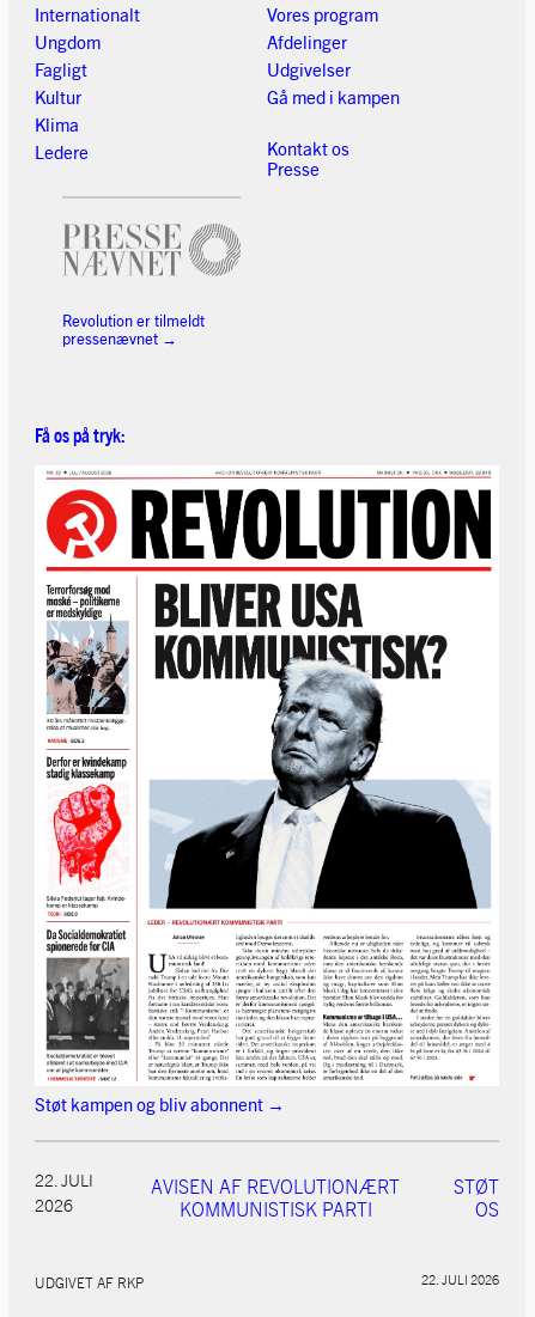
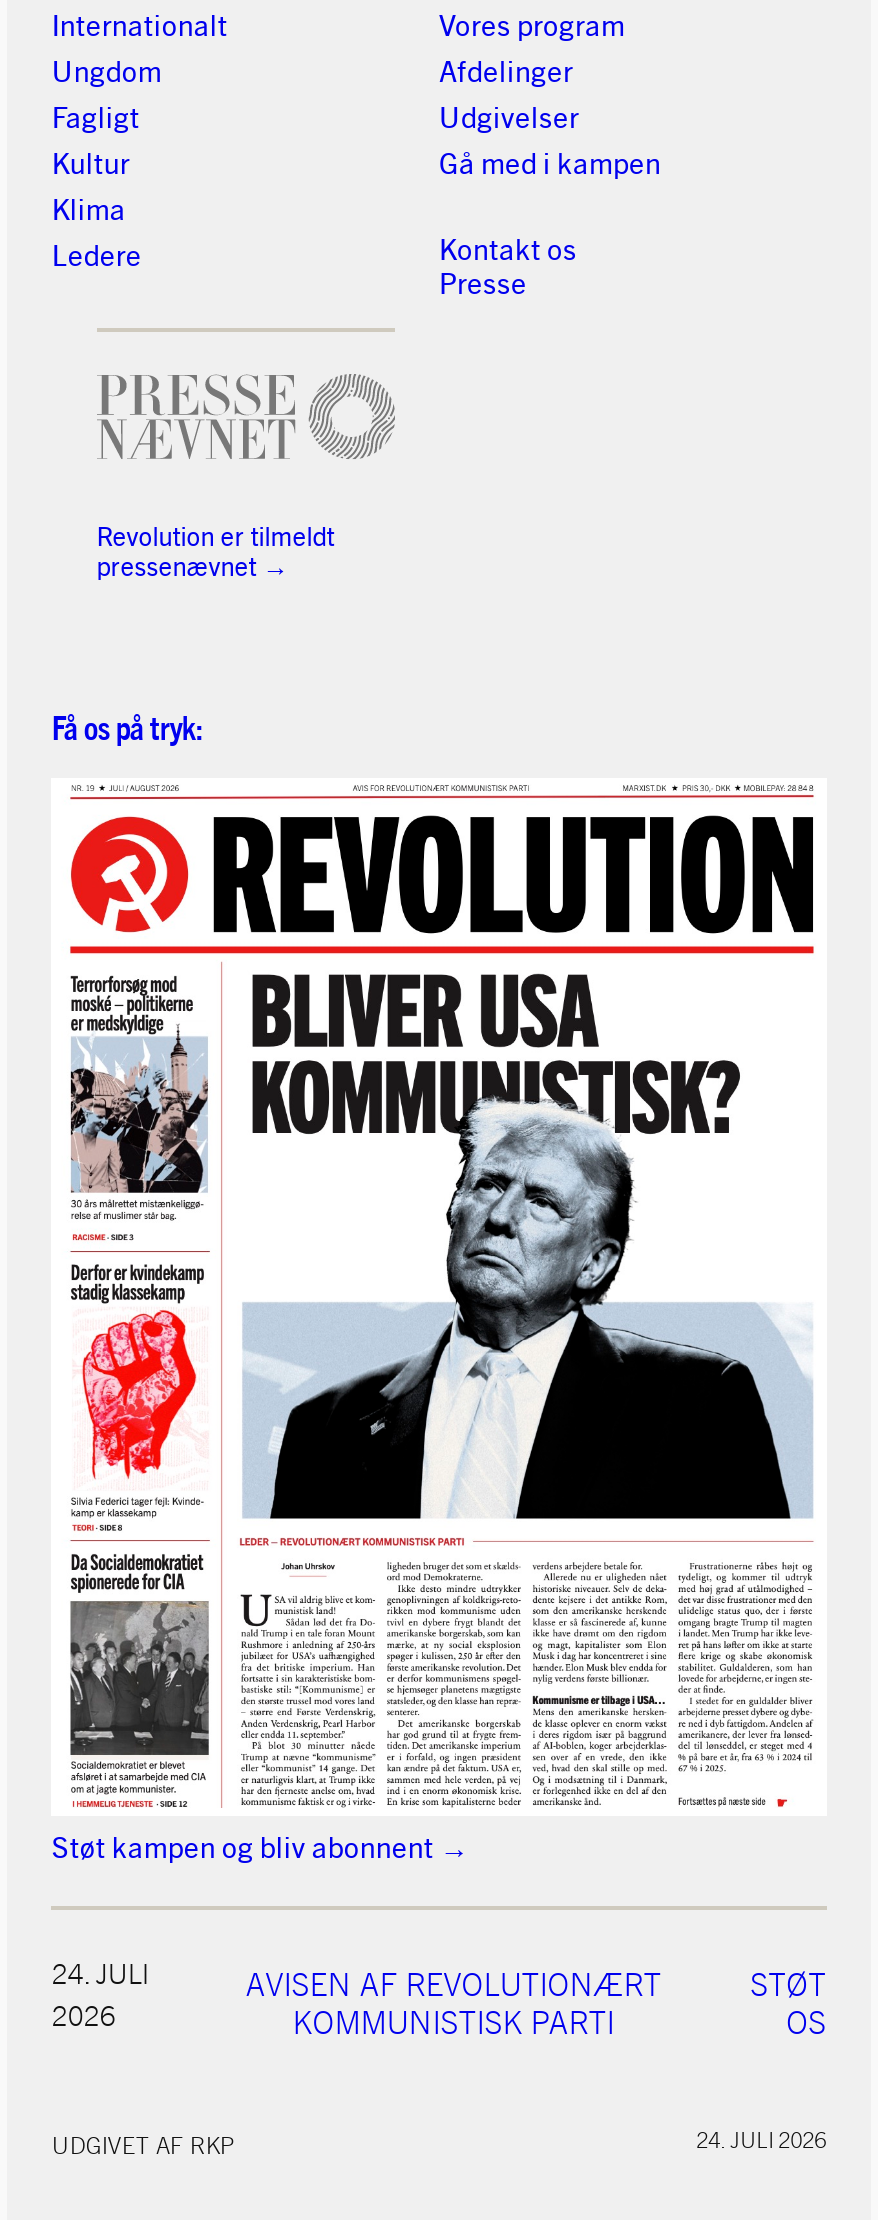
- 22. JULI
+ 24. JULI

- 22. JULI 2026
+ 24. JULI 2026
